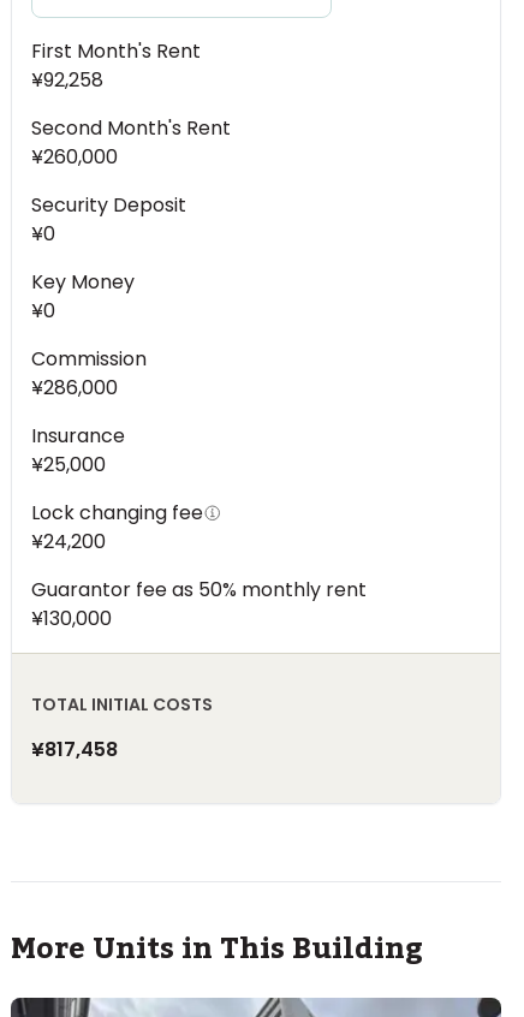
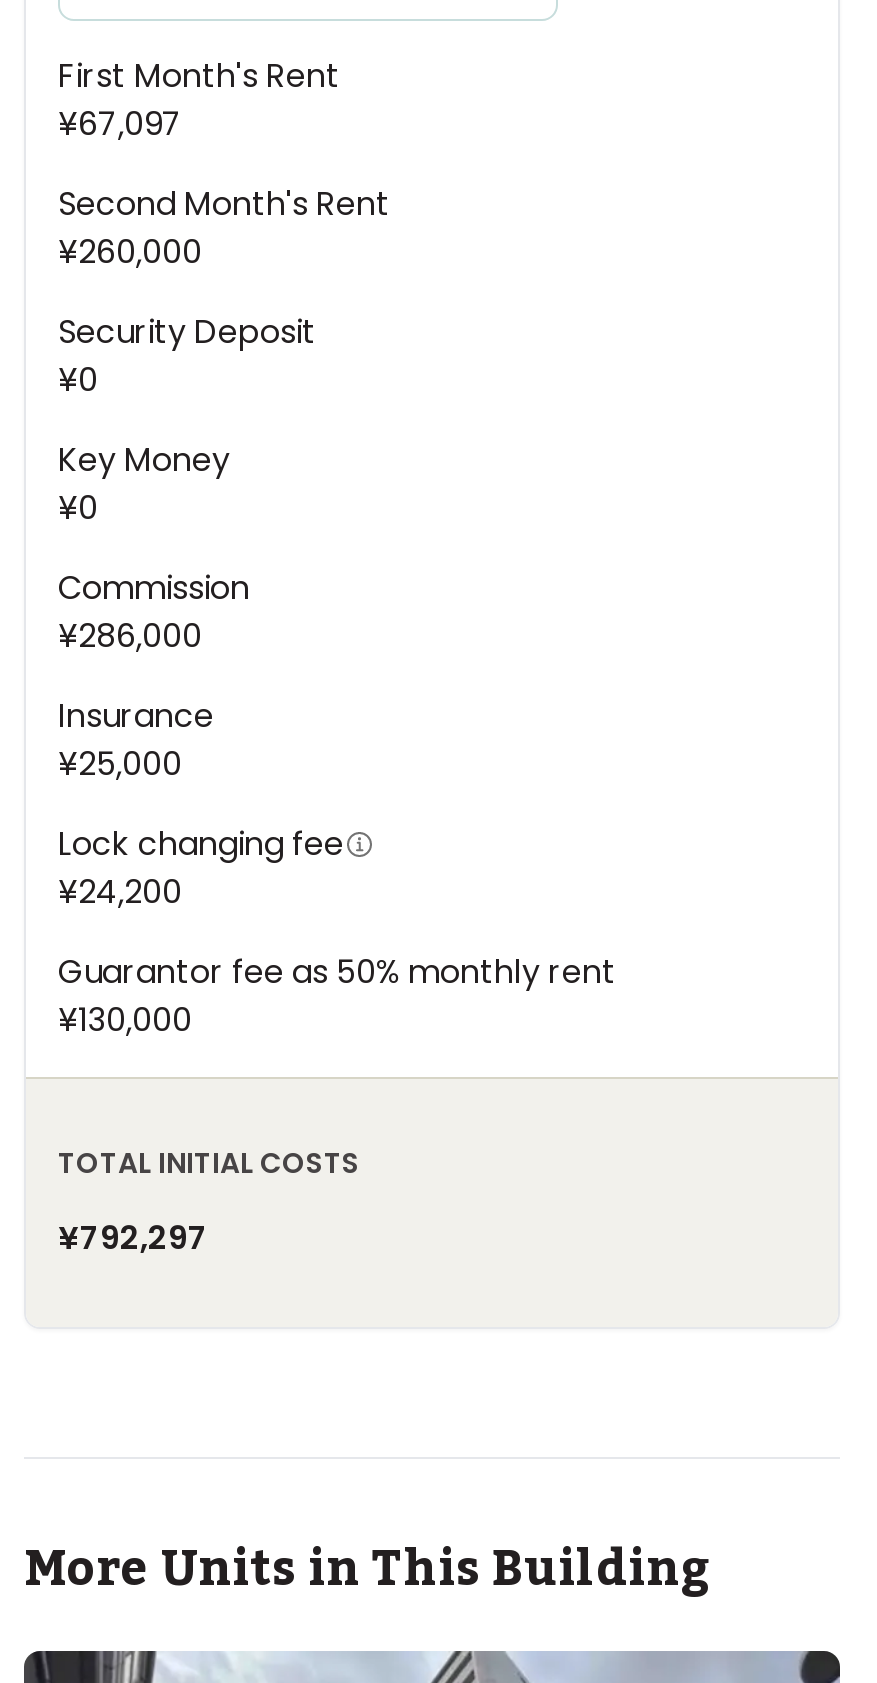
- ¥92,258
+ ¥67,097

- ¥817,458
+ ¥792,297
